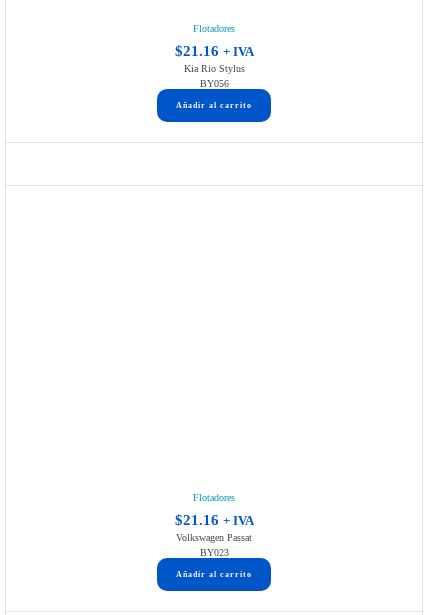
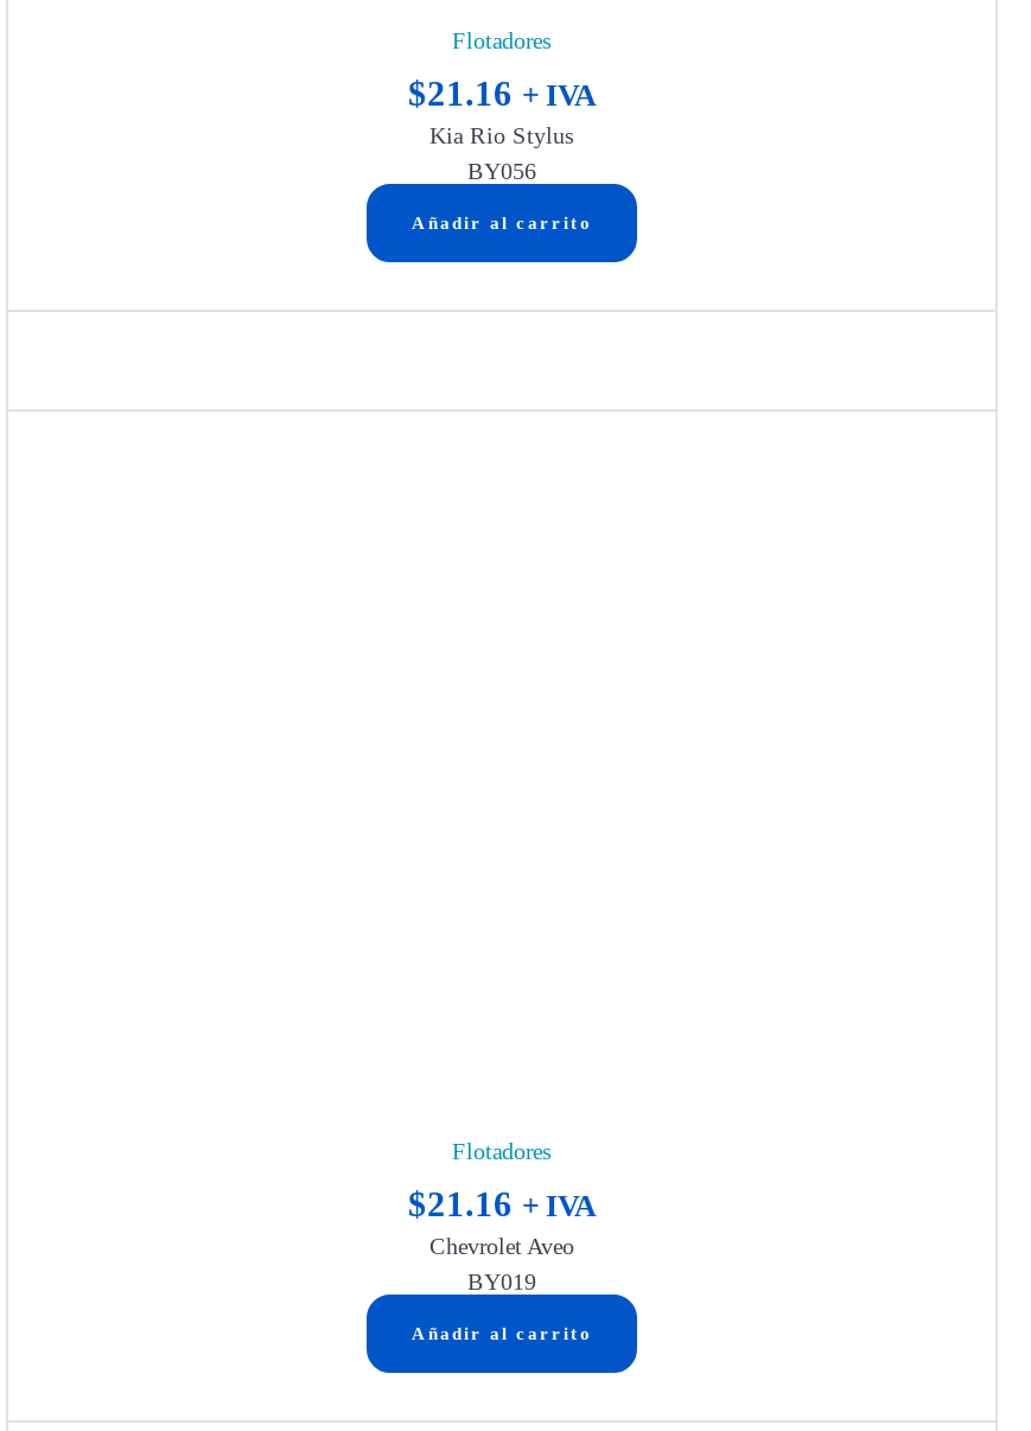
- Volkswagen Passat
- BY023
+ Chevrolet Aveo
+ BY019
